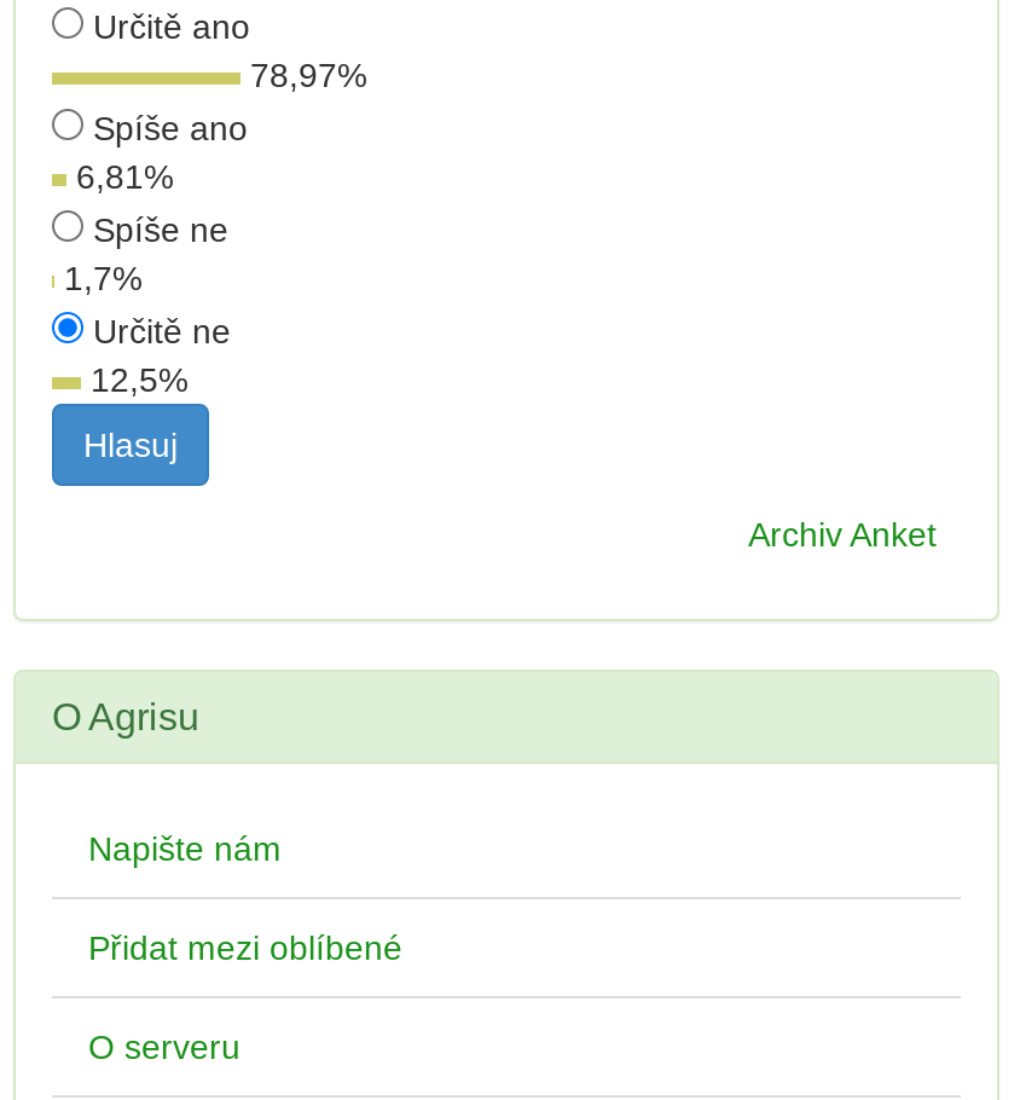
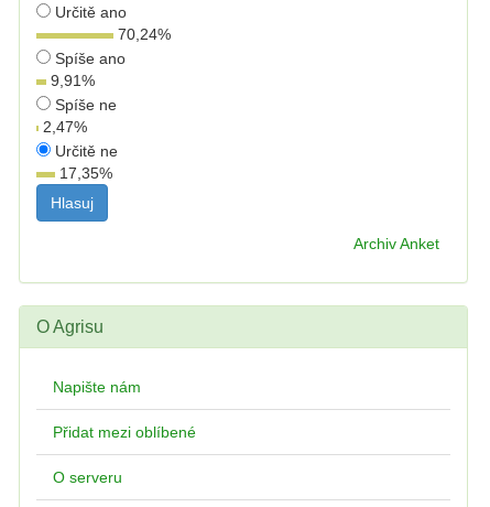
- 78,97%
+ 70,24%

- 6,81%
+ 9,91%

- 1,7%
+ 2,47%

- 12,5%
+ 17,35%
